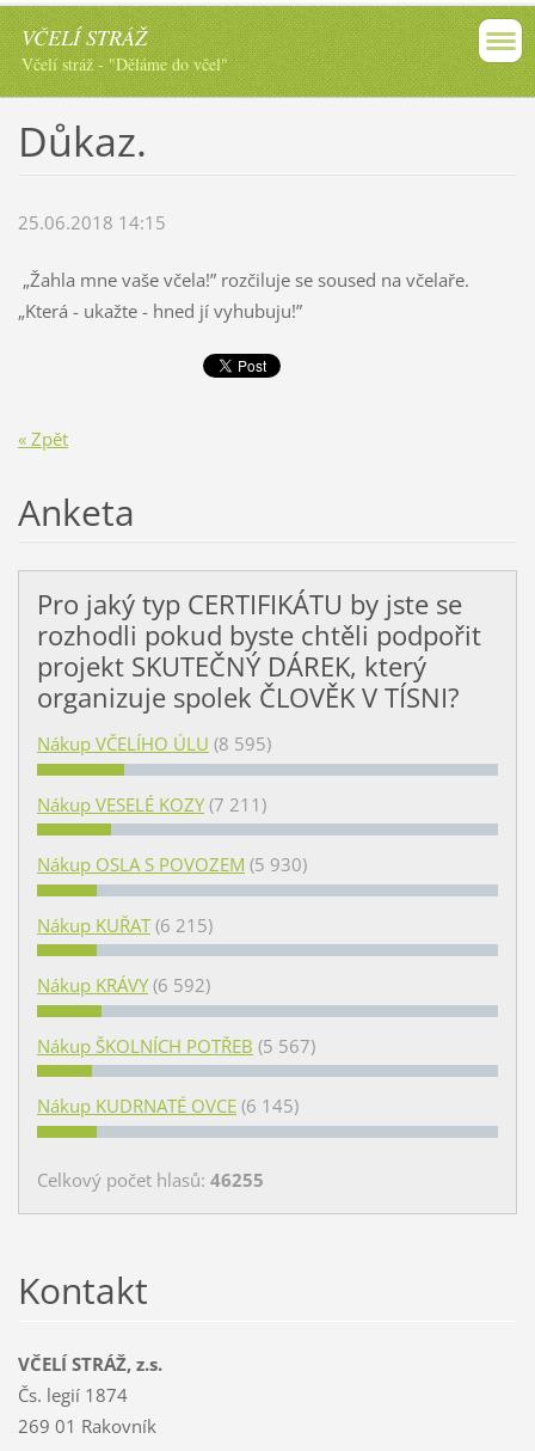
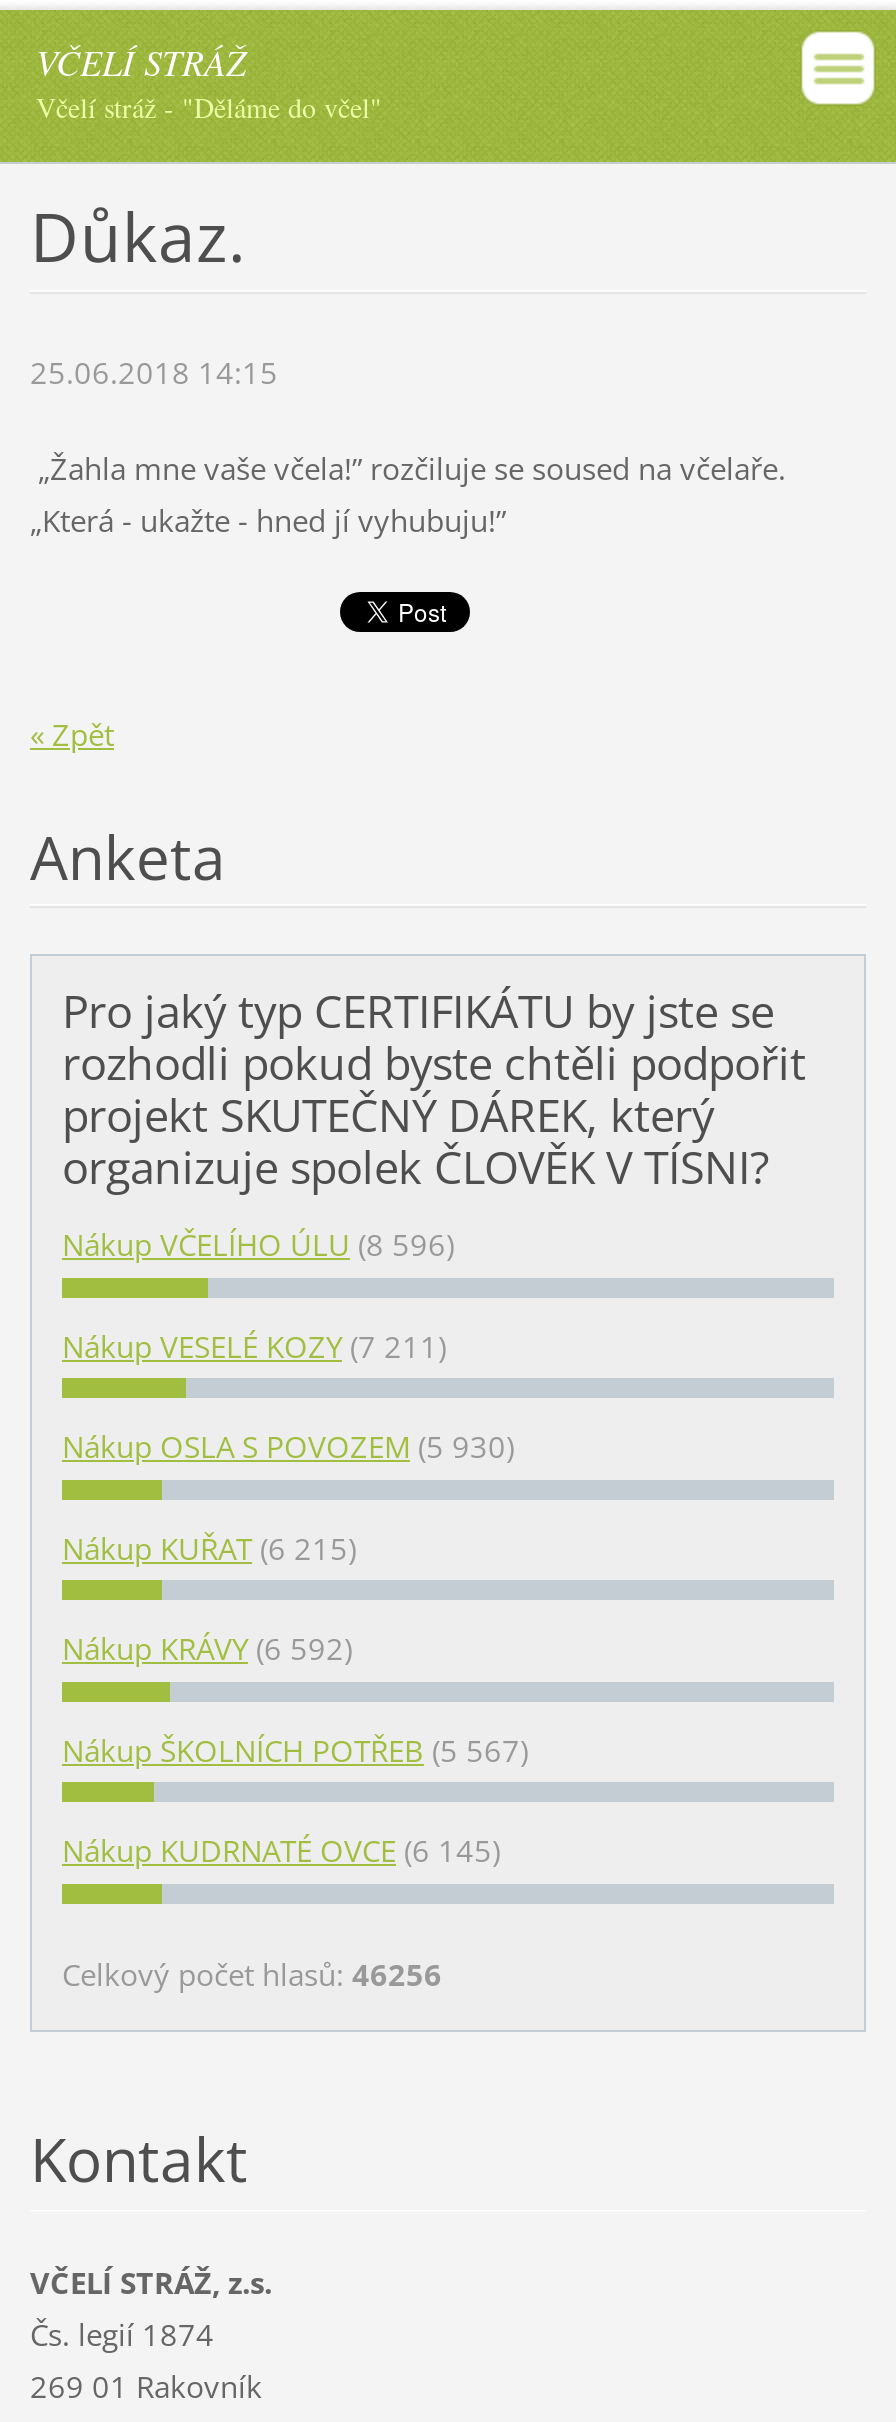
- Nákup VČELÍHO ÚLU (8 595)
+ Nákup VČELÍHO ÚLU (8 596)

- Celkový počet hlasů: 46255
+ Celkový počet hlasů: 46256
